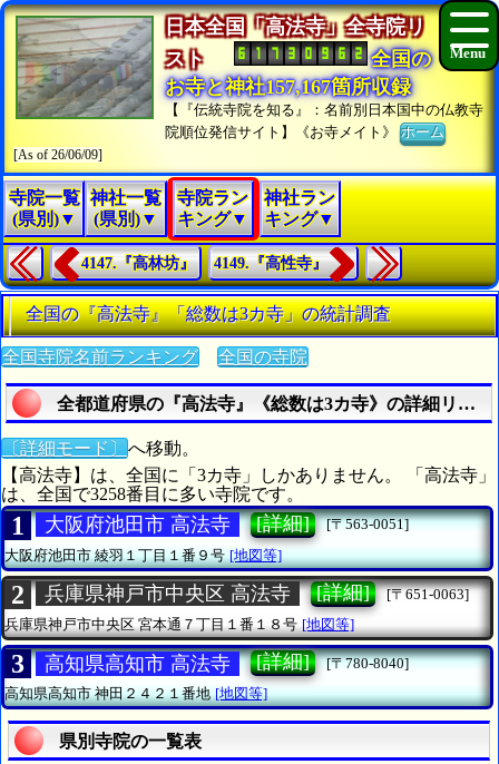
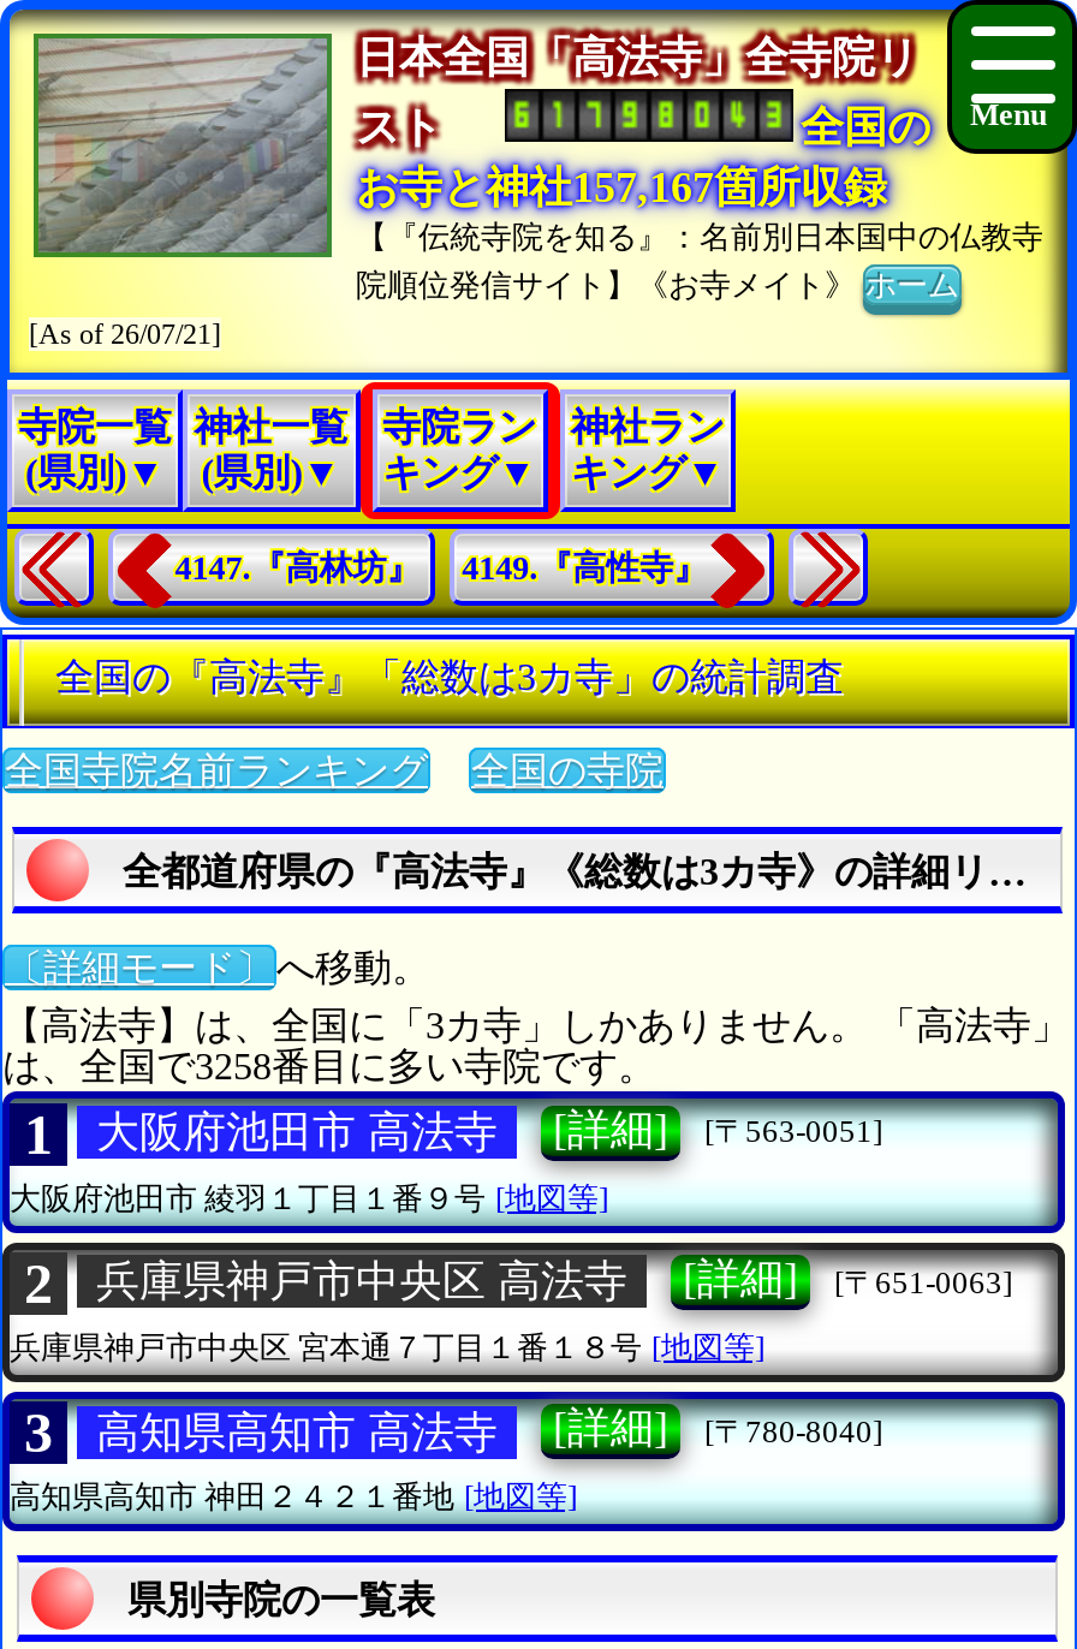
- [As of 26/06/09]
+ [As of 26/07/21]
